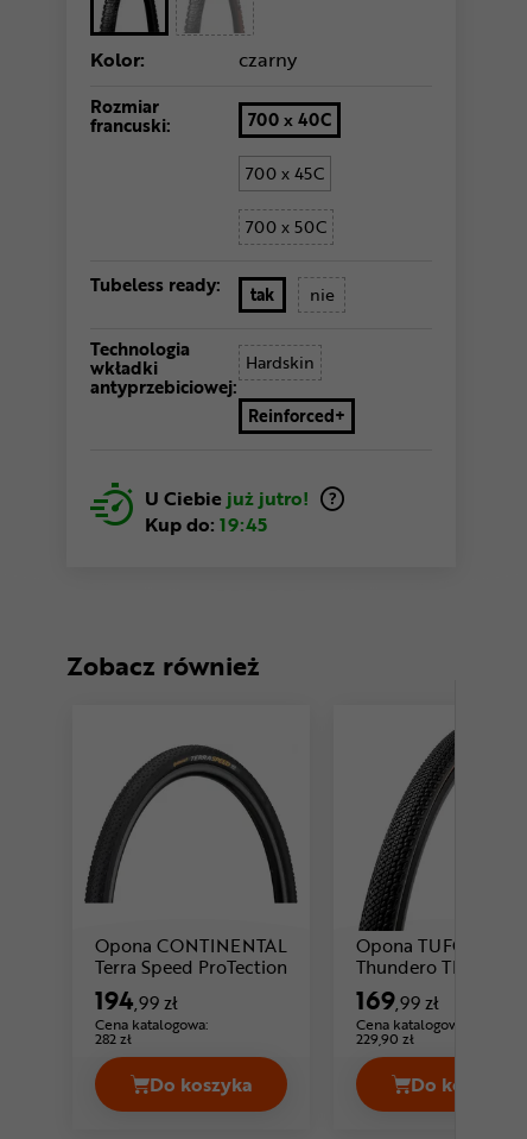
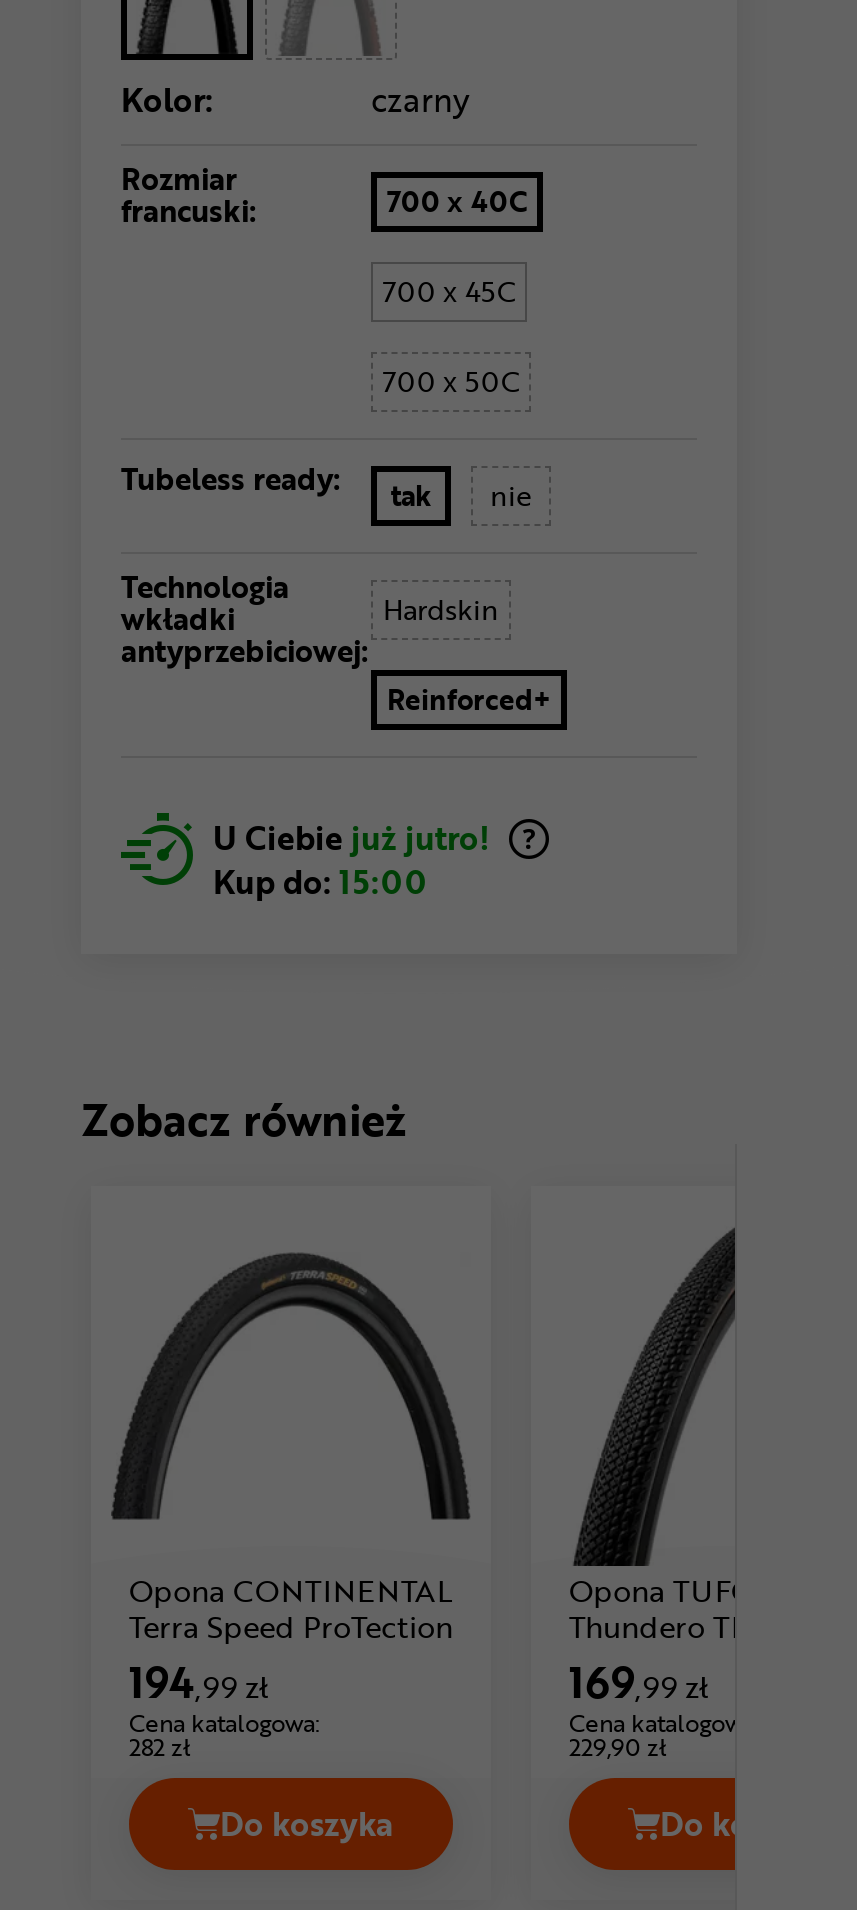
- Kup do: 19:45
+ Kup do: 15:00
